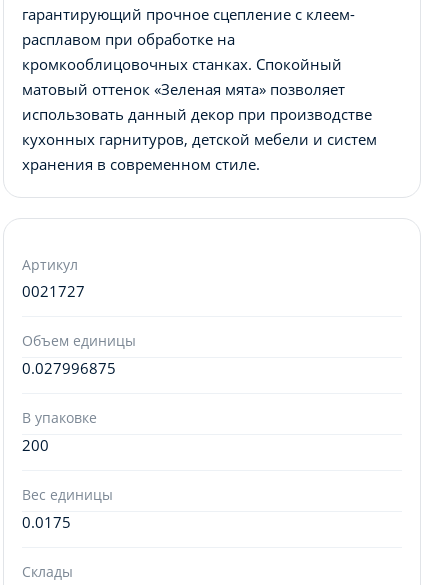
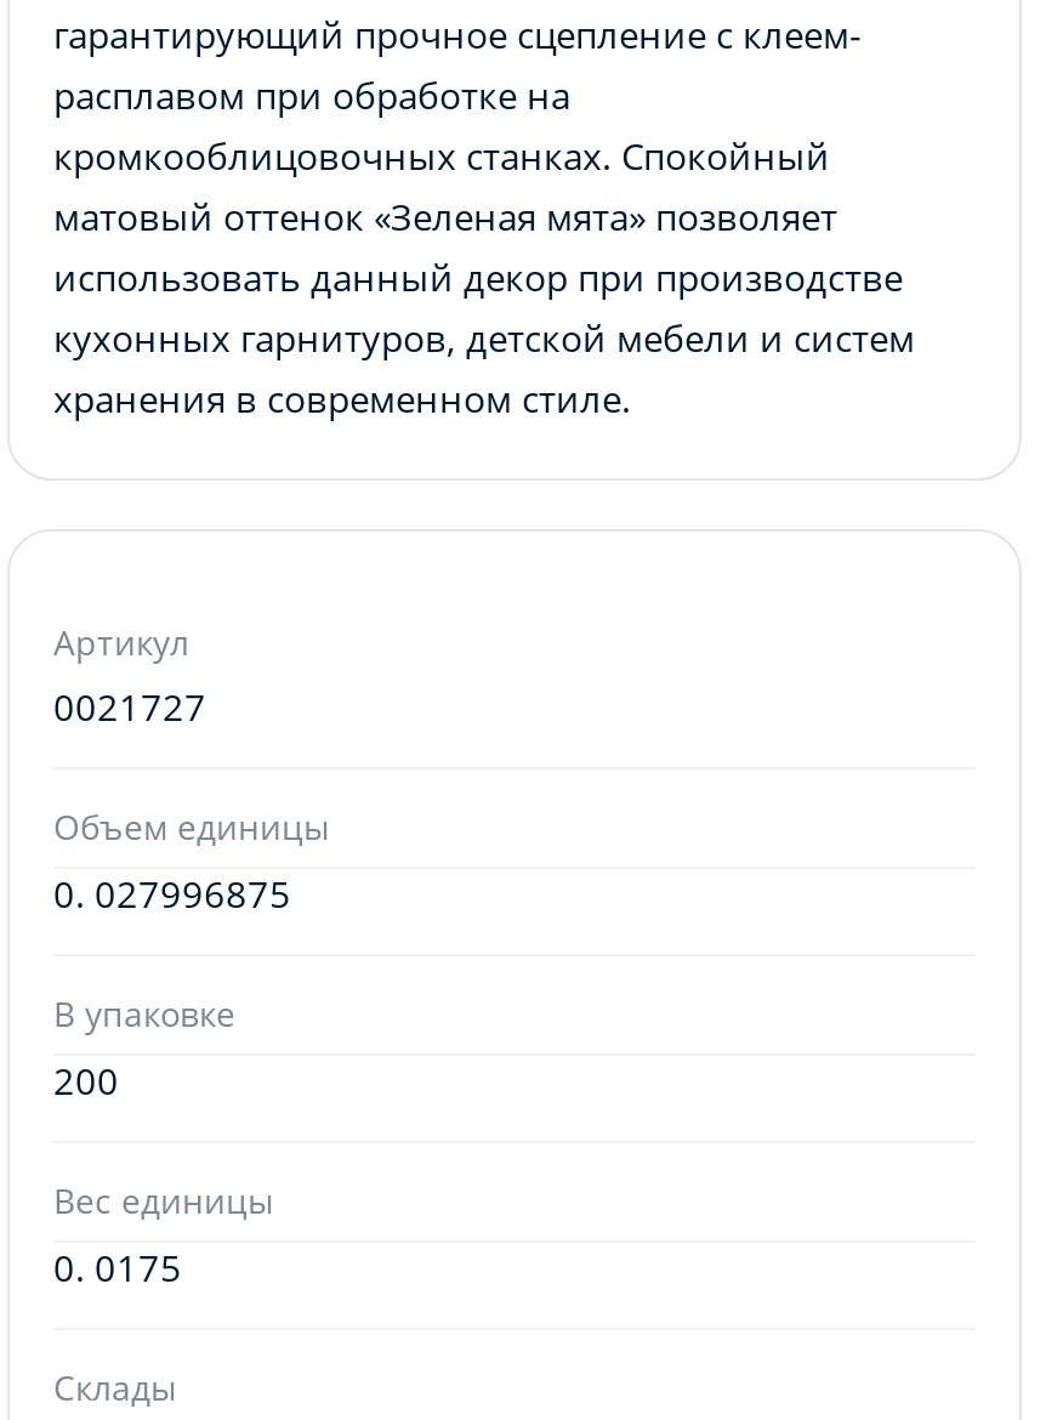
- 0.027996875
+ 0. 027996875

- 0.0175
+ 0. 0175
